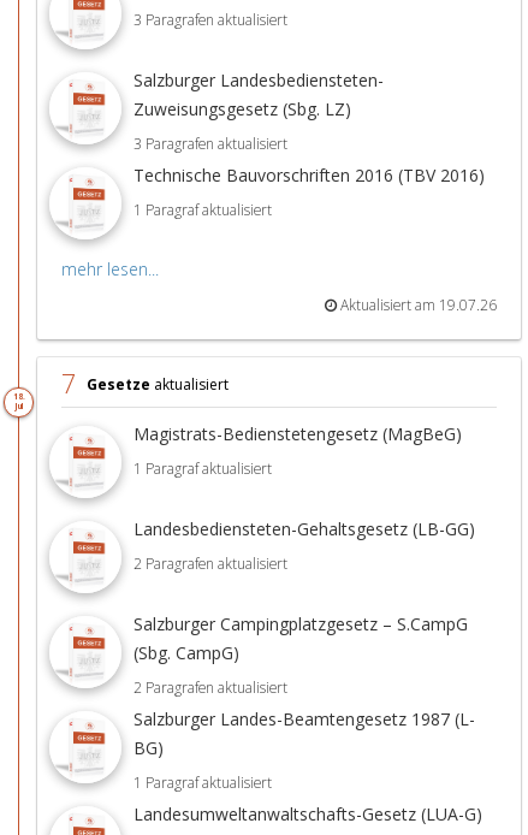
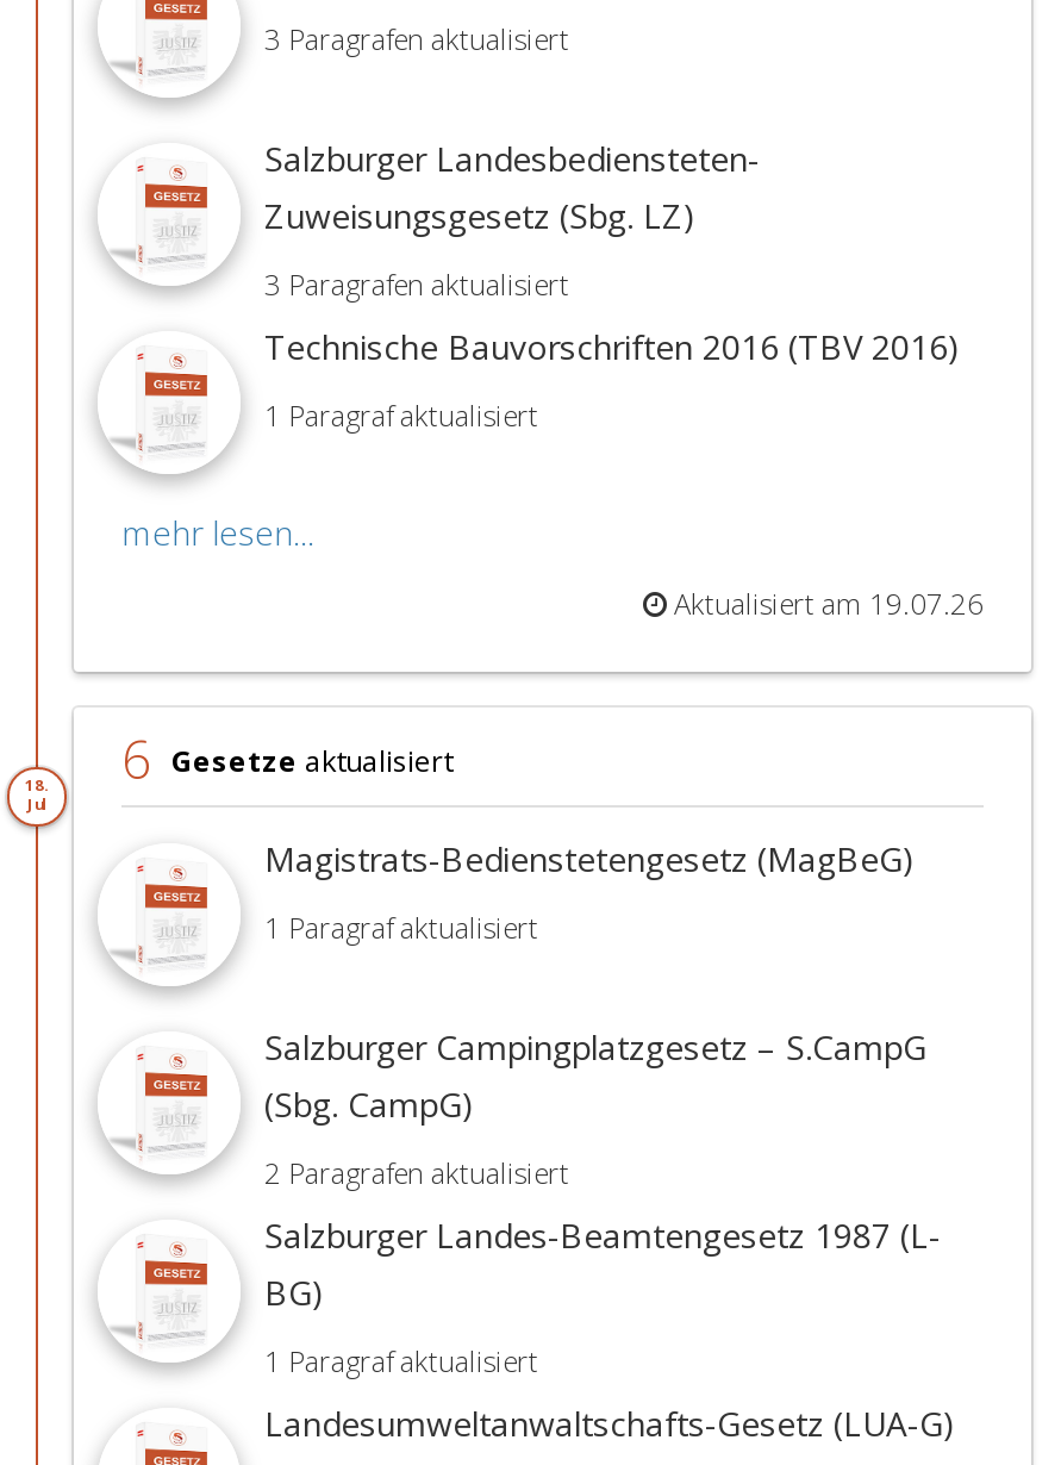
- 7 Gesetzeaktualisiert
+ 6 Gesetzeaktualisiert

- Landesbediensteten-Gehaltsgesetz (LB-GG)
- 2 Paragrafen aktualisiert
